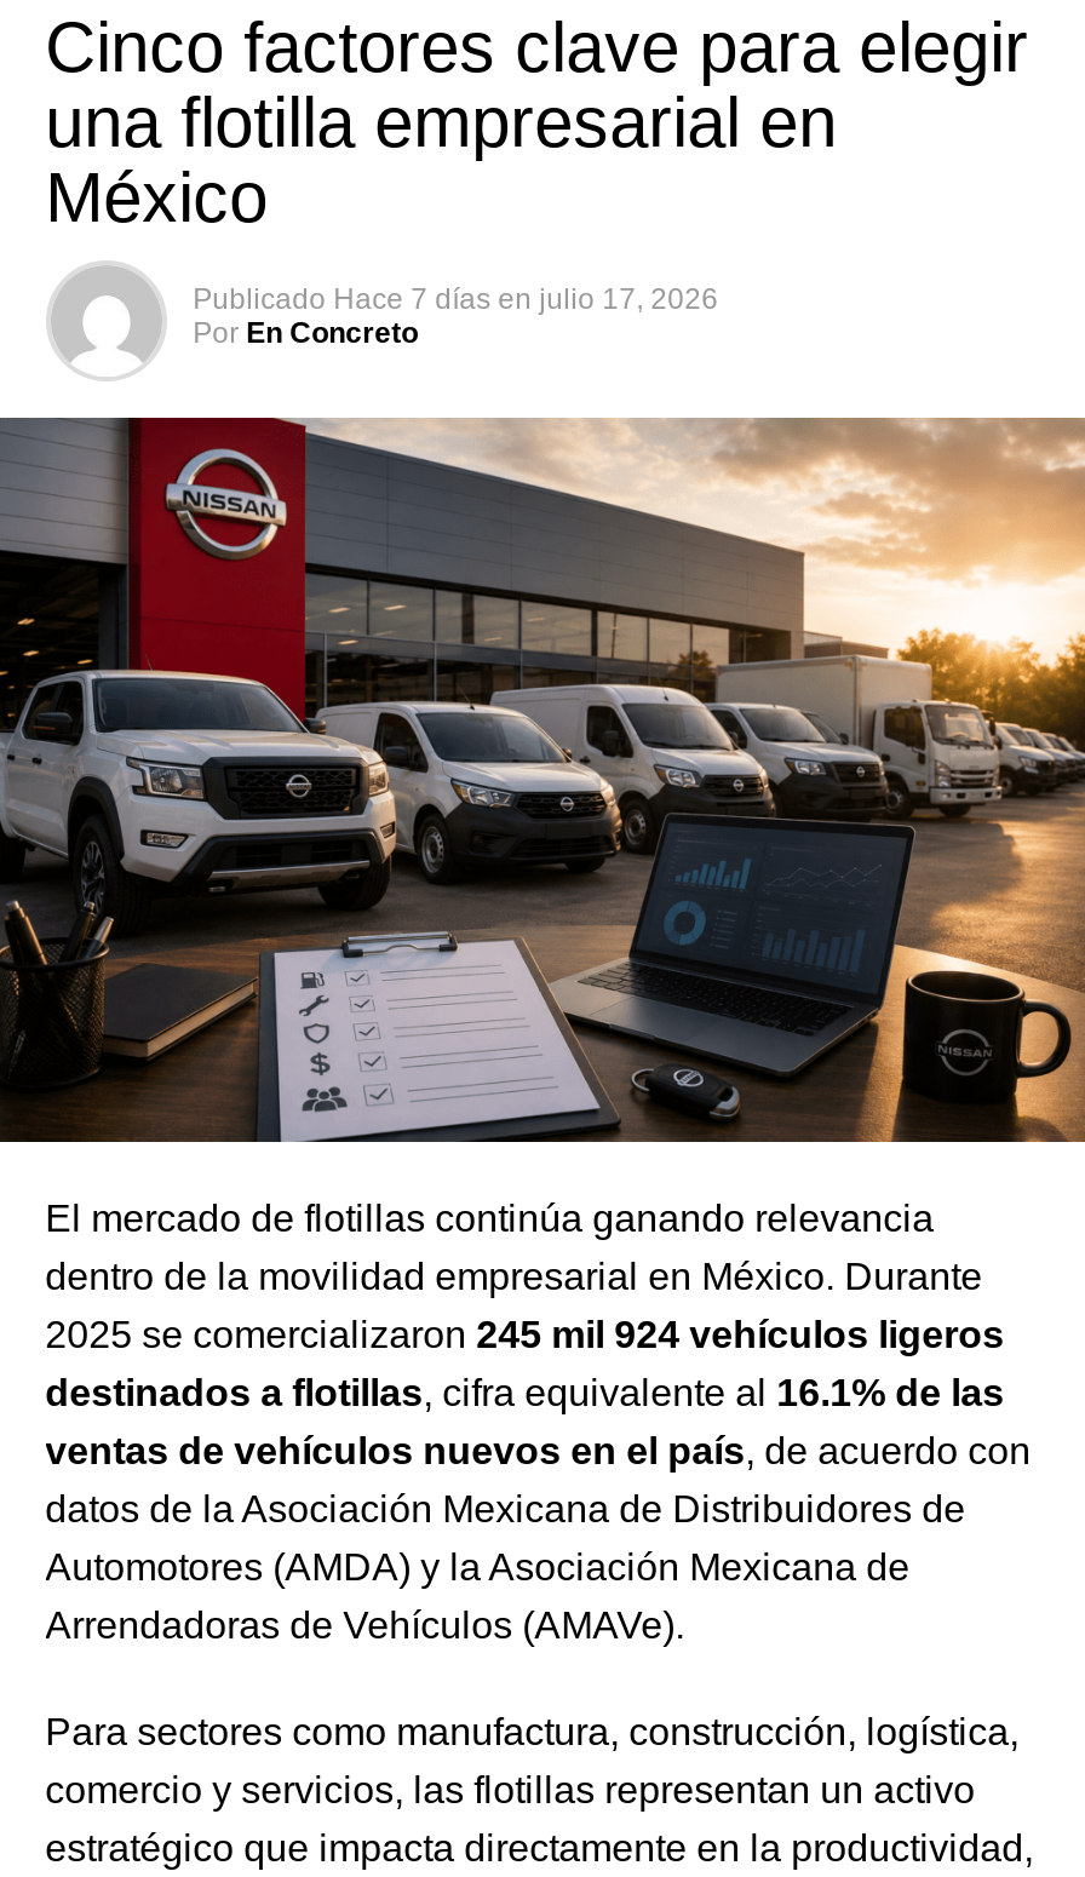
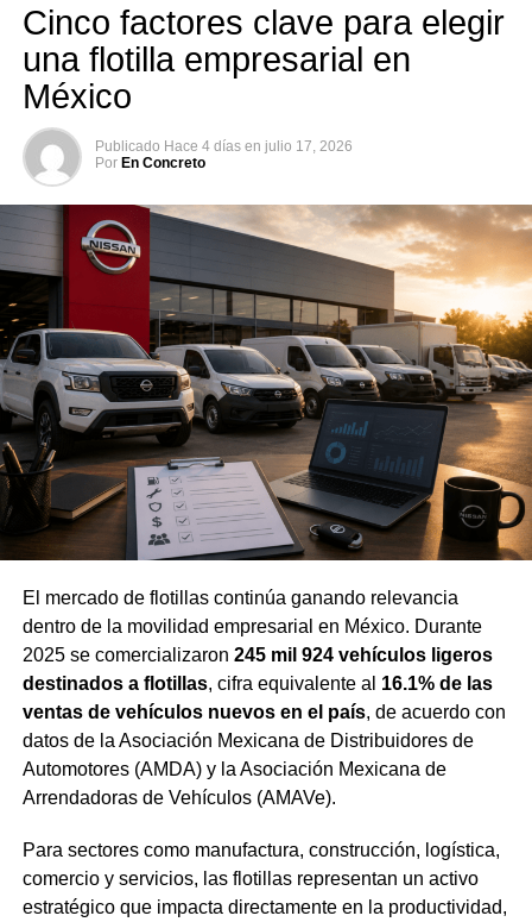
- Publicado Hace 7 días en julio 17, 2026
+ Publicado Hace 4 días en julio 17, 2026
